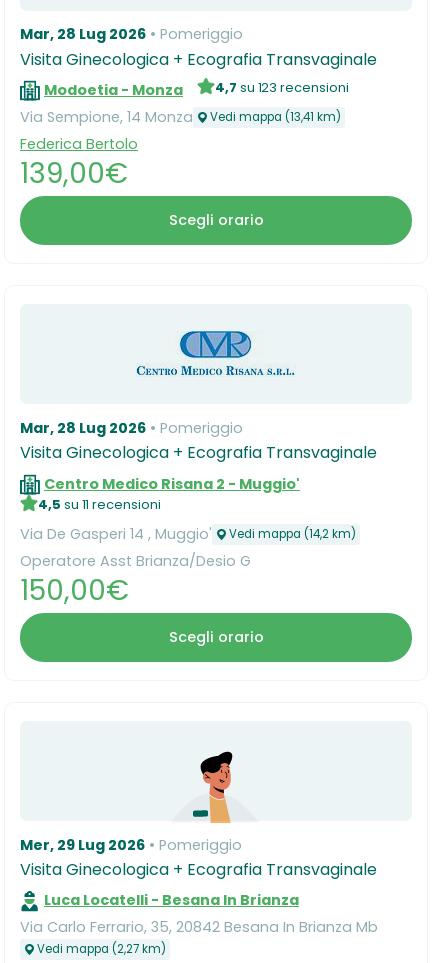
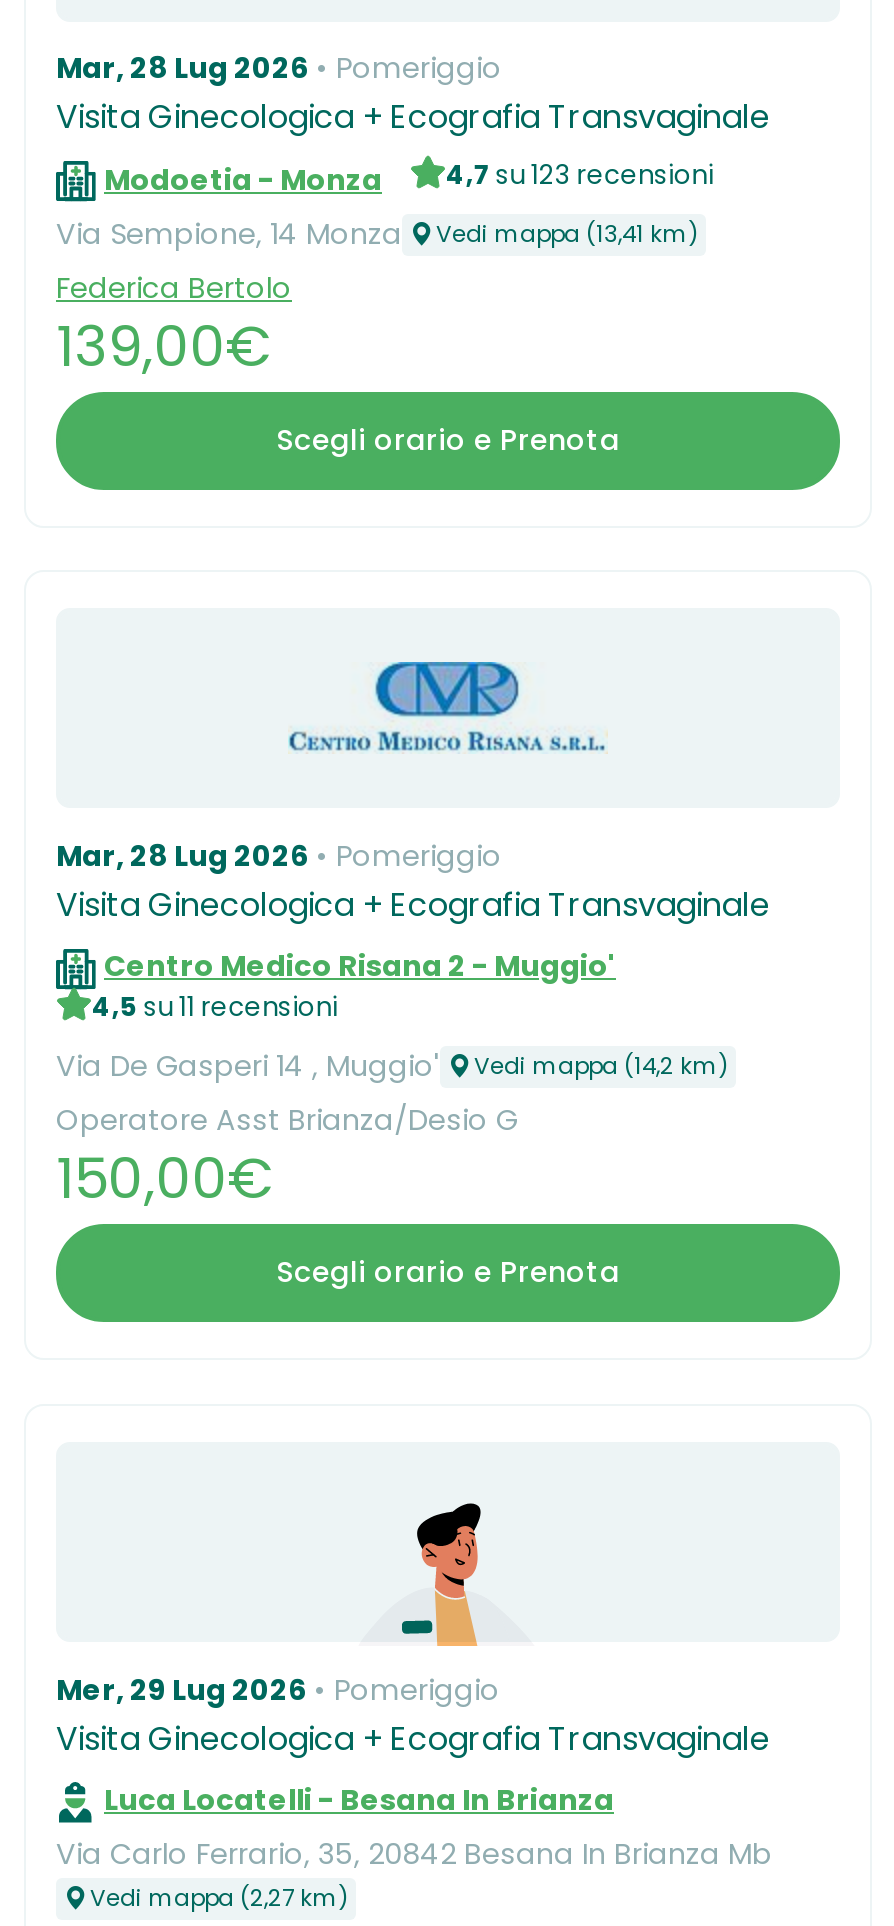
- Scegli orario
+ Scegli orario e Prenota

- Scegli orario
+ Scegli orario e Prenota
